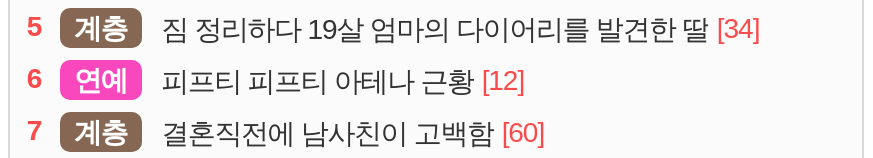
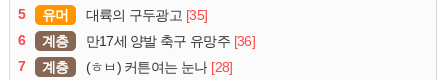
- 계층
- 짐 정리하다 19살 엄마의 다이어리를 발견한 딸 [34]
+ 유머
+ 대륙의 구두광고 [35]

- 연예
- 피프티 피프티 아테나 근황 [12]
+ 계층
+ 만17세 양발 축구 유망주 [36]

- 결혼직전에 남사친이 고백함 [60]
+ (ㅎㅂ) 커튼여는 눈나 [28]
